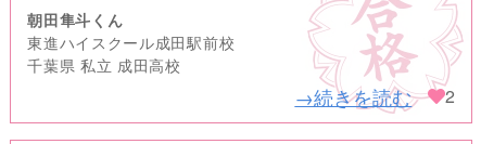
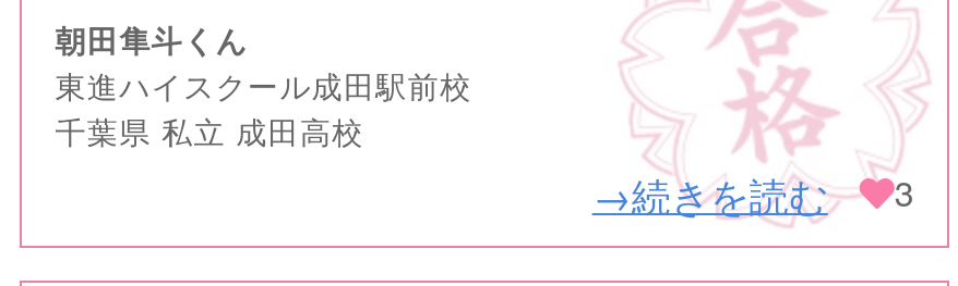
- 2
+ 3
